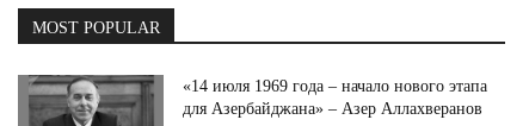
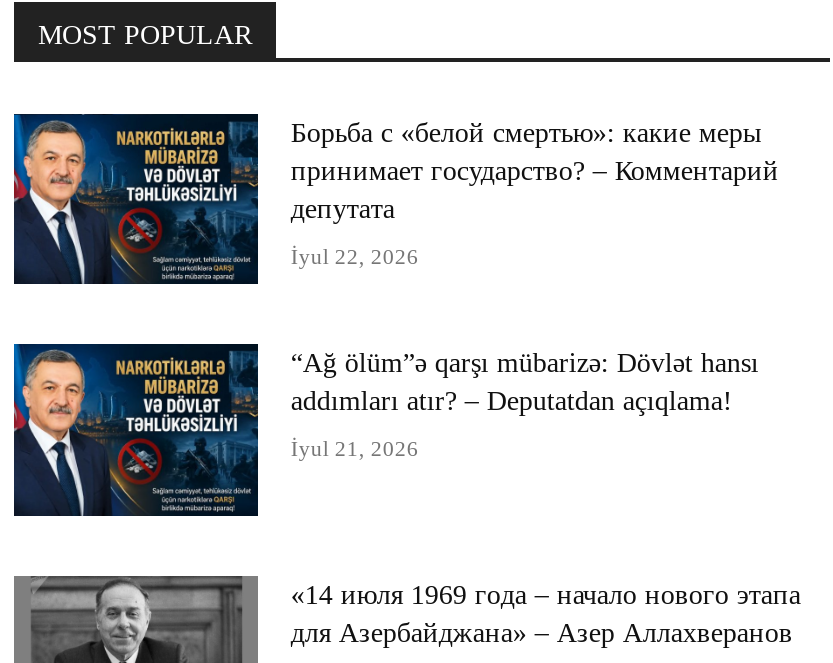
+ [image]
+ Борьба с «белой смертью»: какие меры
+ принимает государство? – Комментарий
+ депутата
+ İyul 22, 2026

+ [image]
+ “Ağ ölüm”ə qarşı mübarizə: Dövlət hansı
+ addımları atır? – Deputatdan açıqlama!
+ İyul 21, 2026
